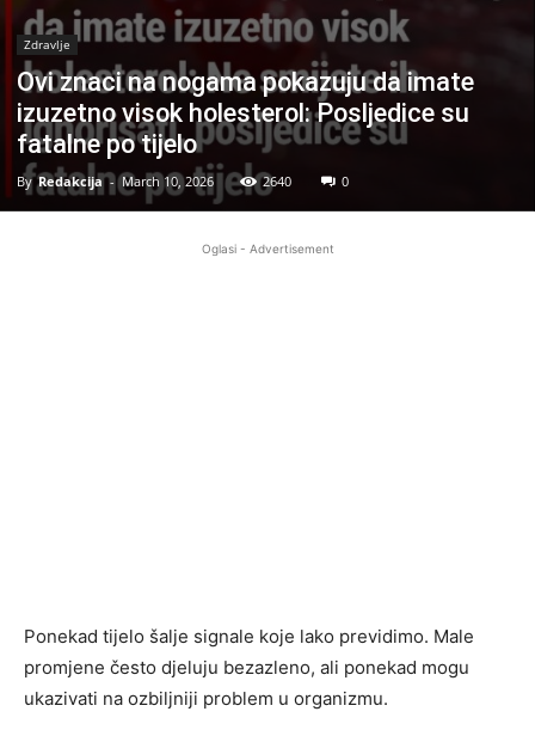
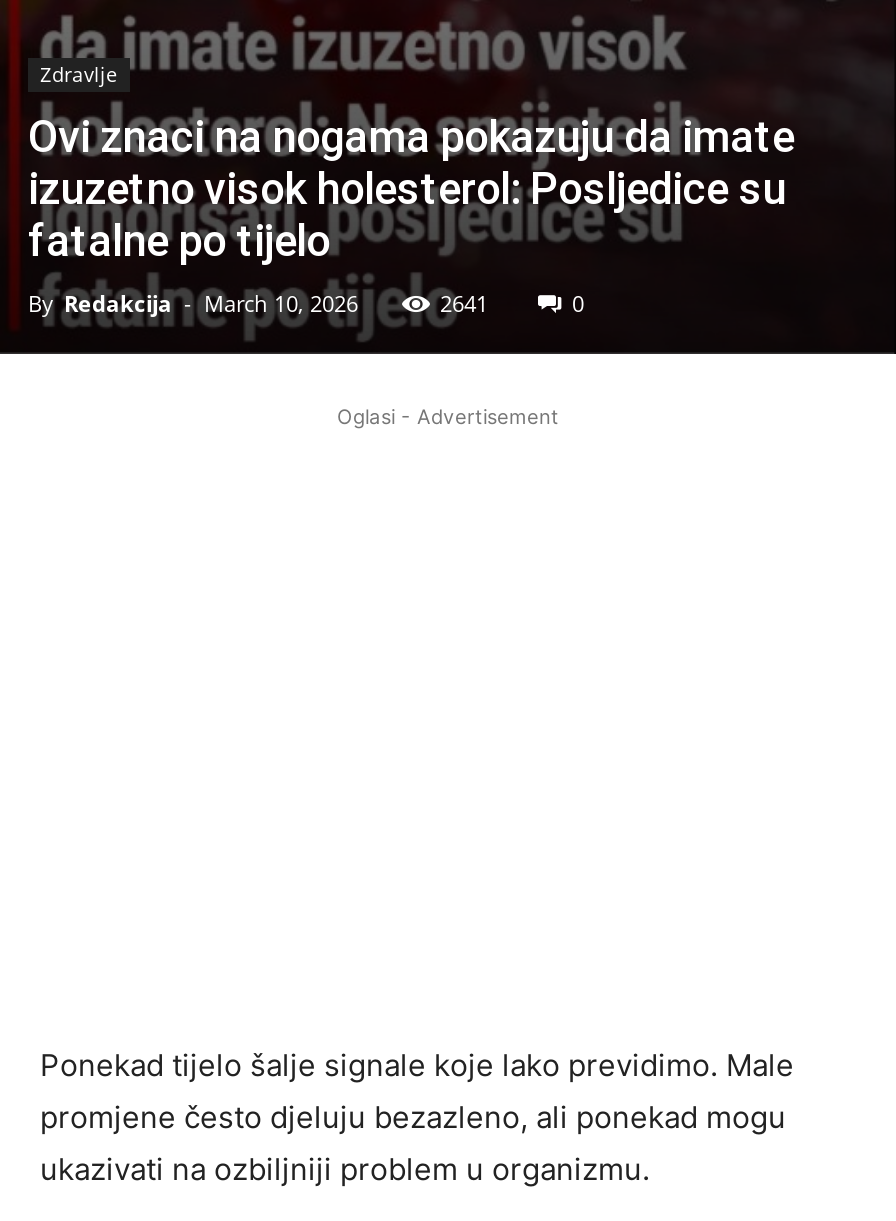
- 2640
+ 2641
